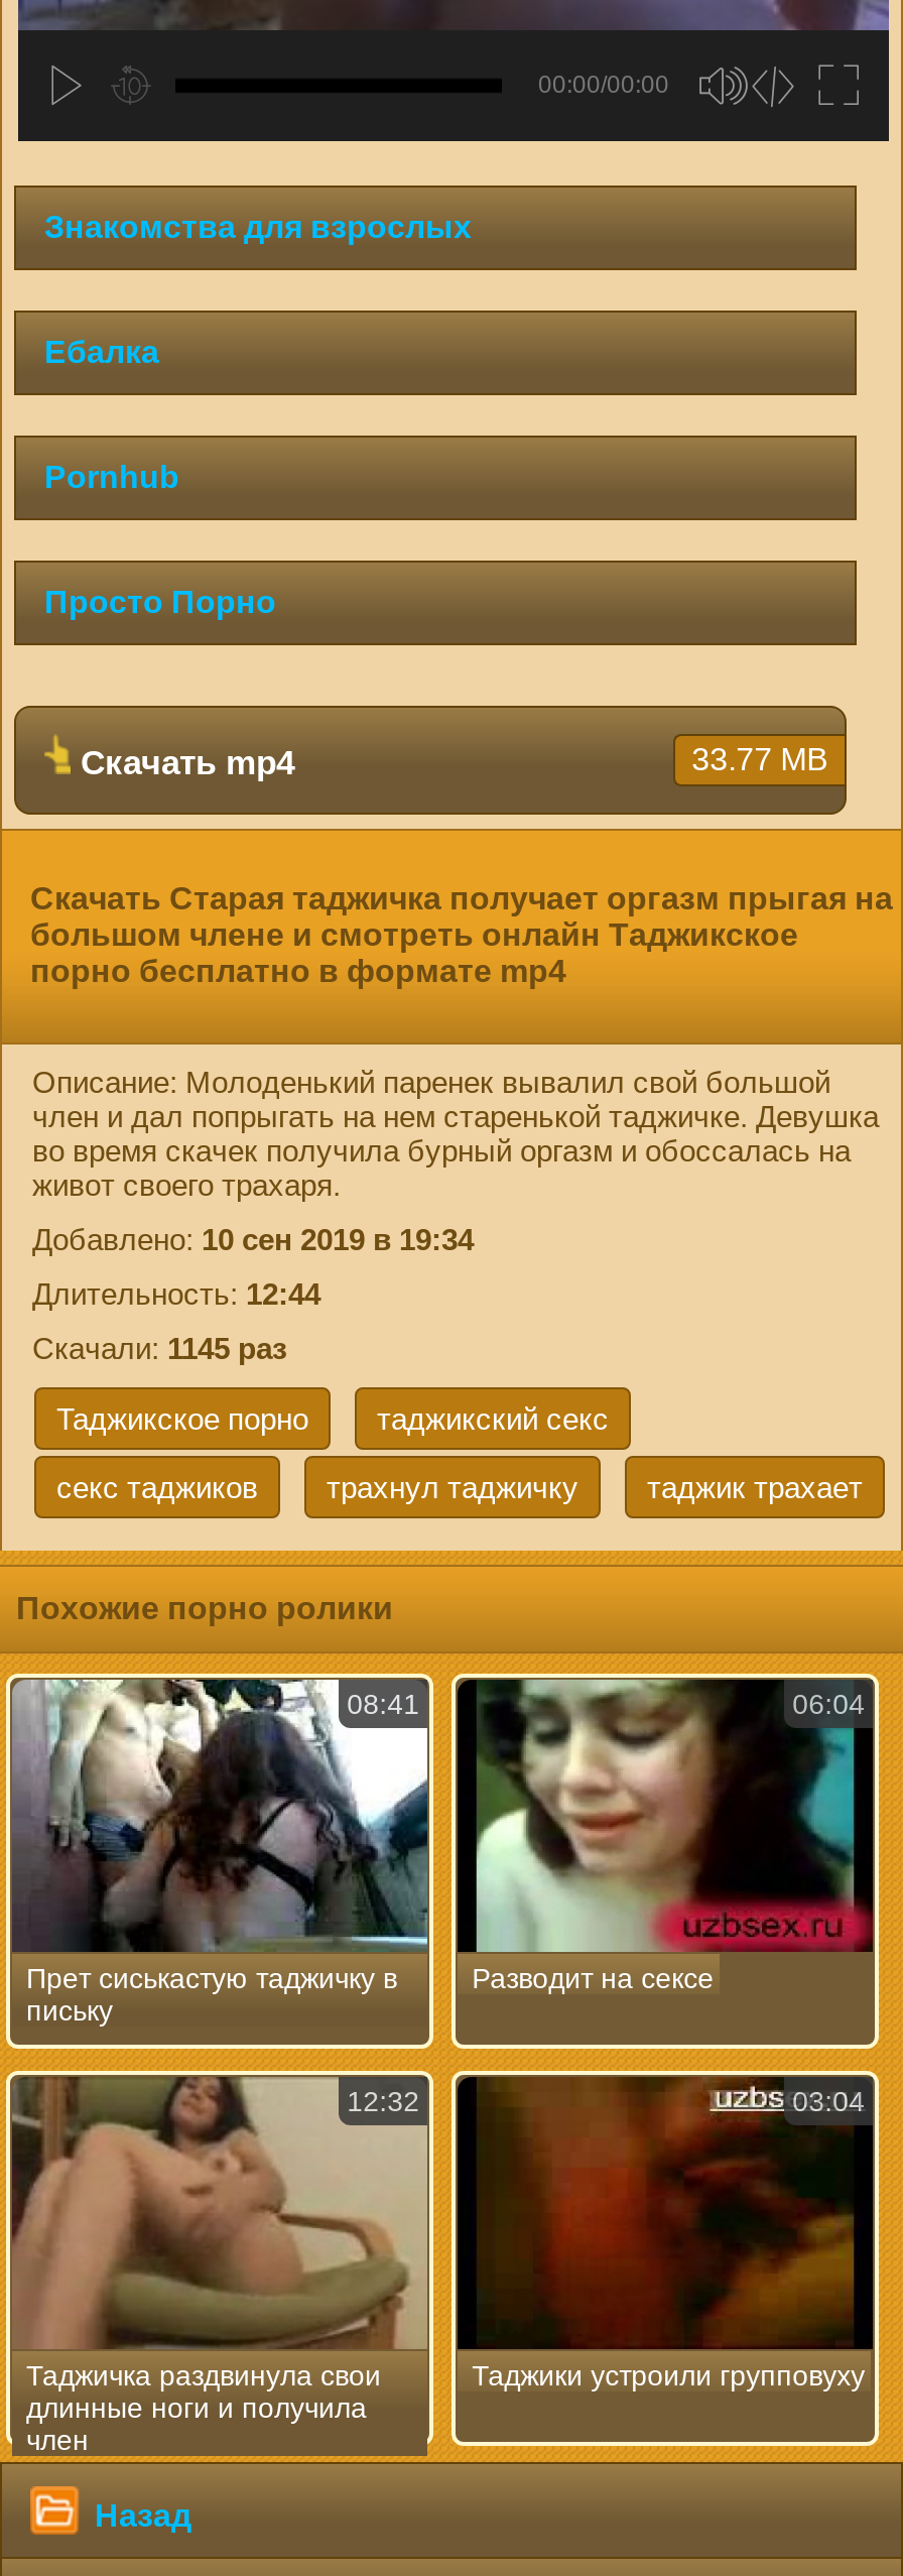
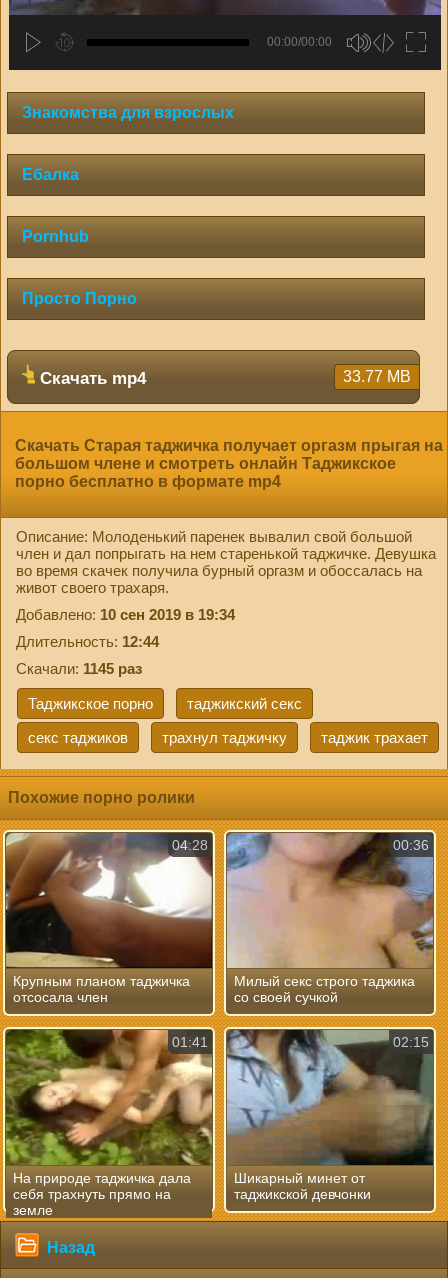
- [image]
- 08:41
+ [image]
+ 04:28

- [image]
- 06:04
+ [image]
+ 00:36

- Прет сиськастую таджичку в
- письку
+ Крупным планом таджичка
+ отсосала член

- Разводит на сексе
+ Милый секс строго таджика
+ со своей сучкой

- [image]
- 12:32
+ [image]
+ 01:41

- [image]
- 03:04
+ [image]
+ 02:15

- Таджичка раздвинула свои
- длинные ноги и получила
- член
+ На природе таджичка дала
+ себя трахнуть прямо на
+ земле

- Таджики устроили групповуху
+ Шикарный минет от
+ таджикской девчонки
